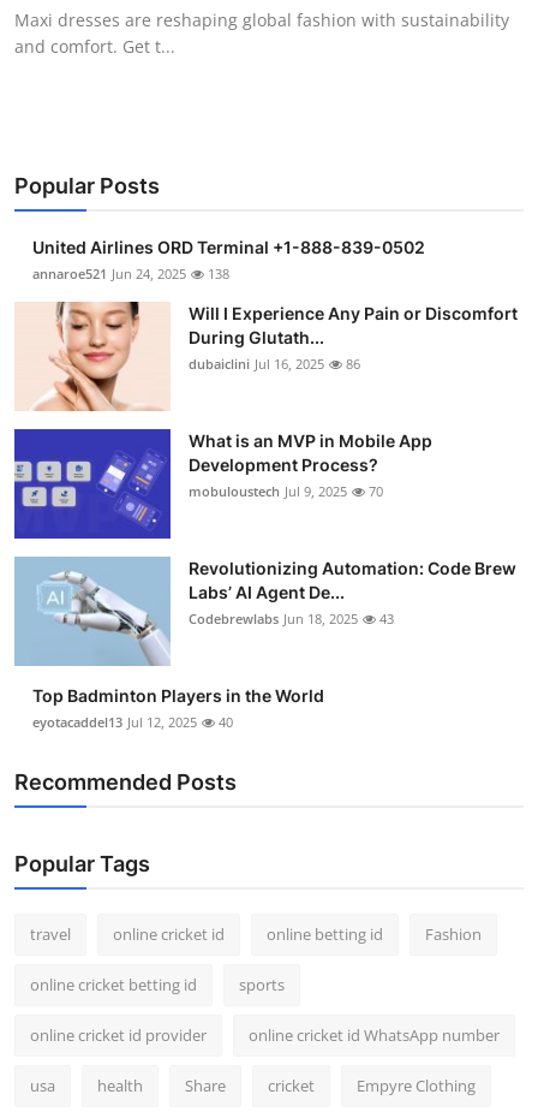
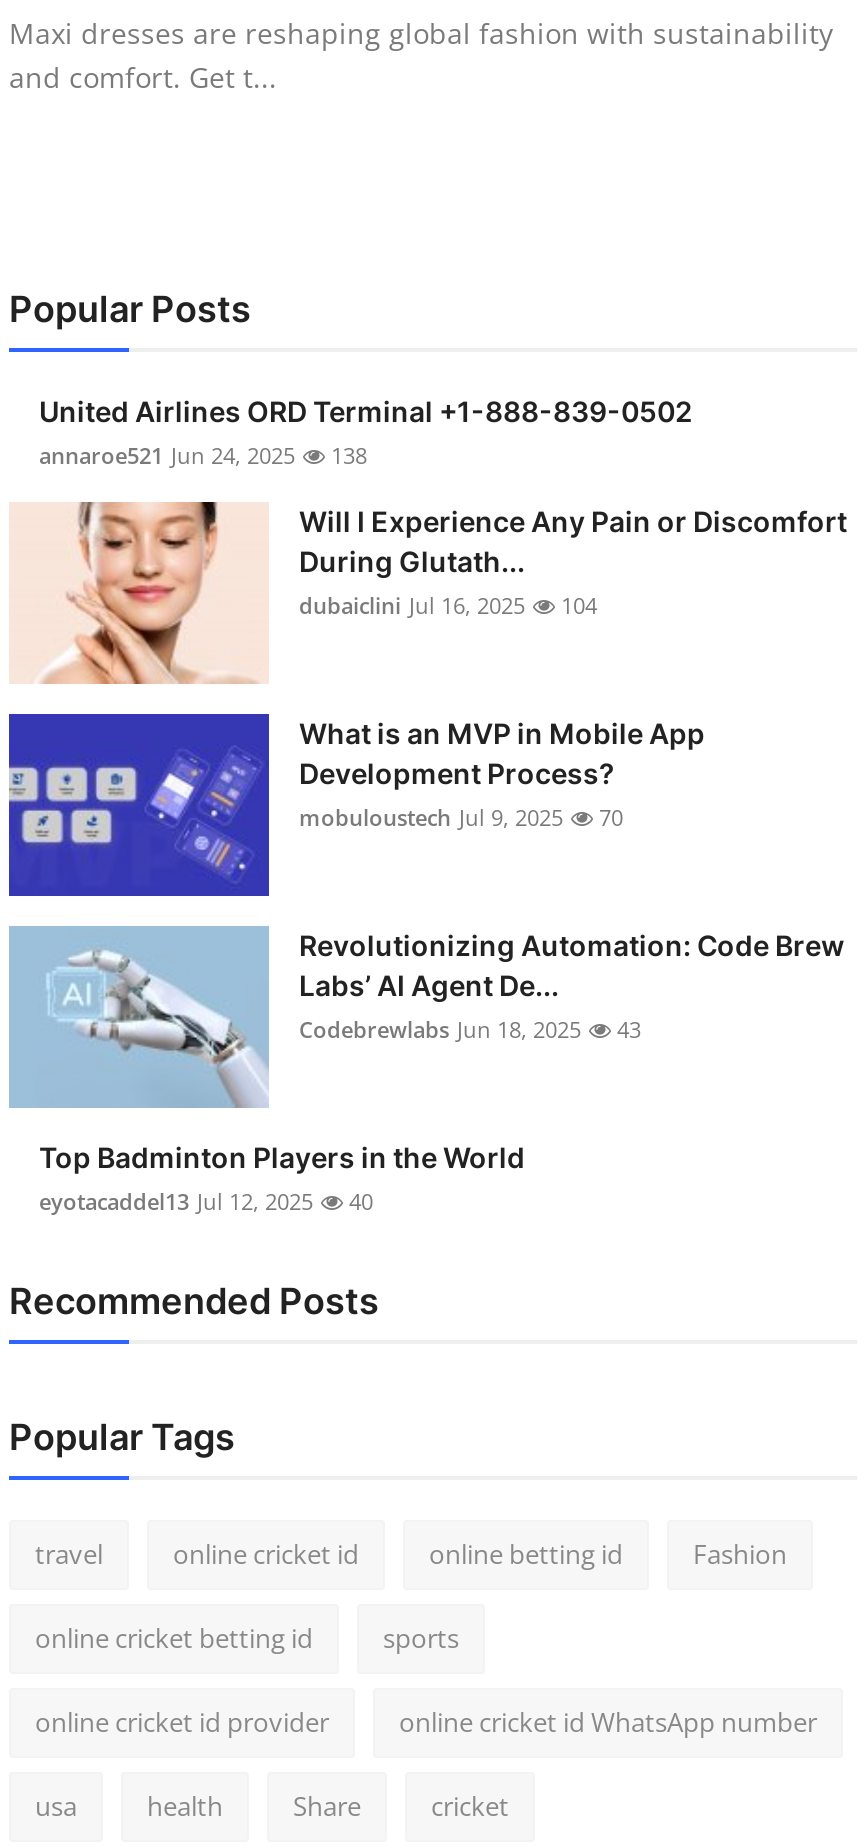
- dubaiclini Jul 16, 2025 86
+ dubaiclini Jul 16, 2025 104

- Empyre Clothing
